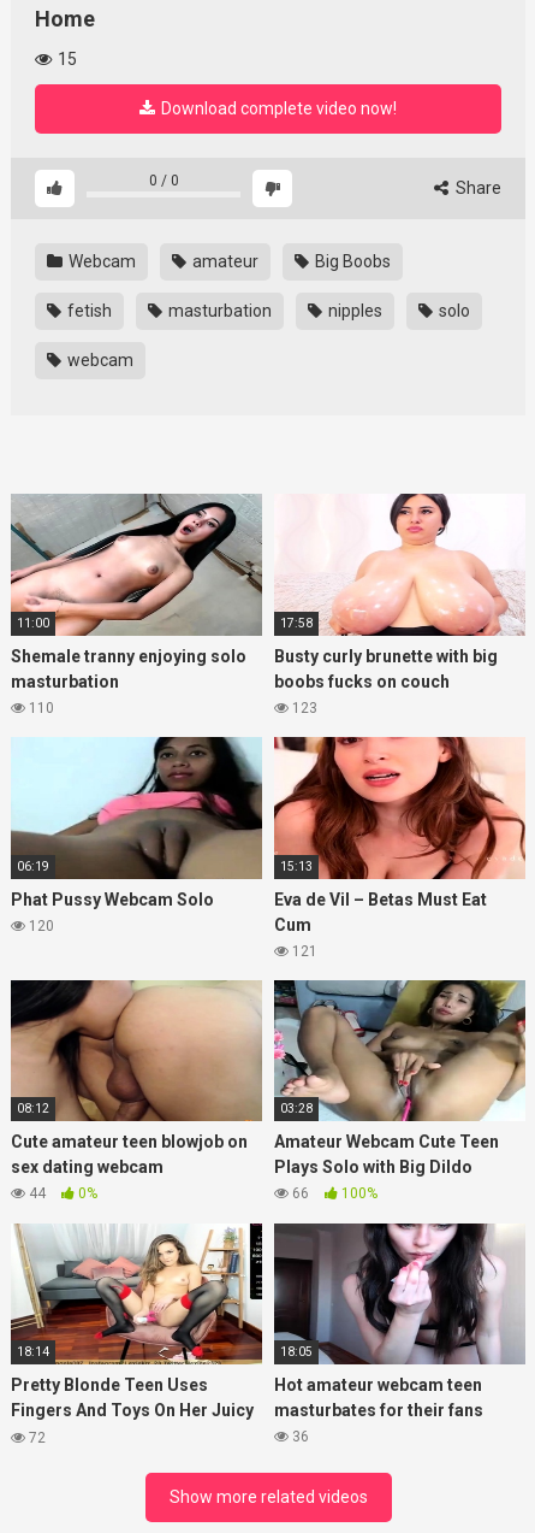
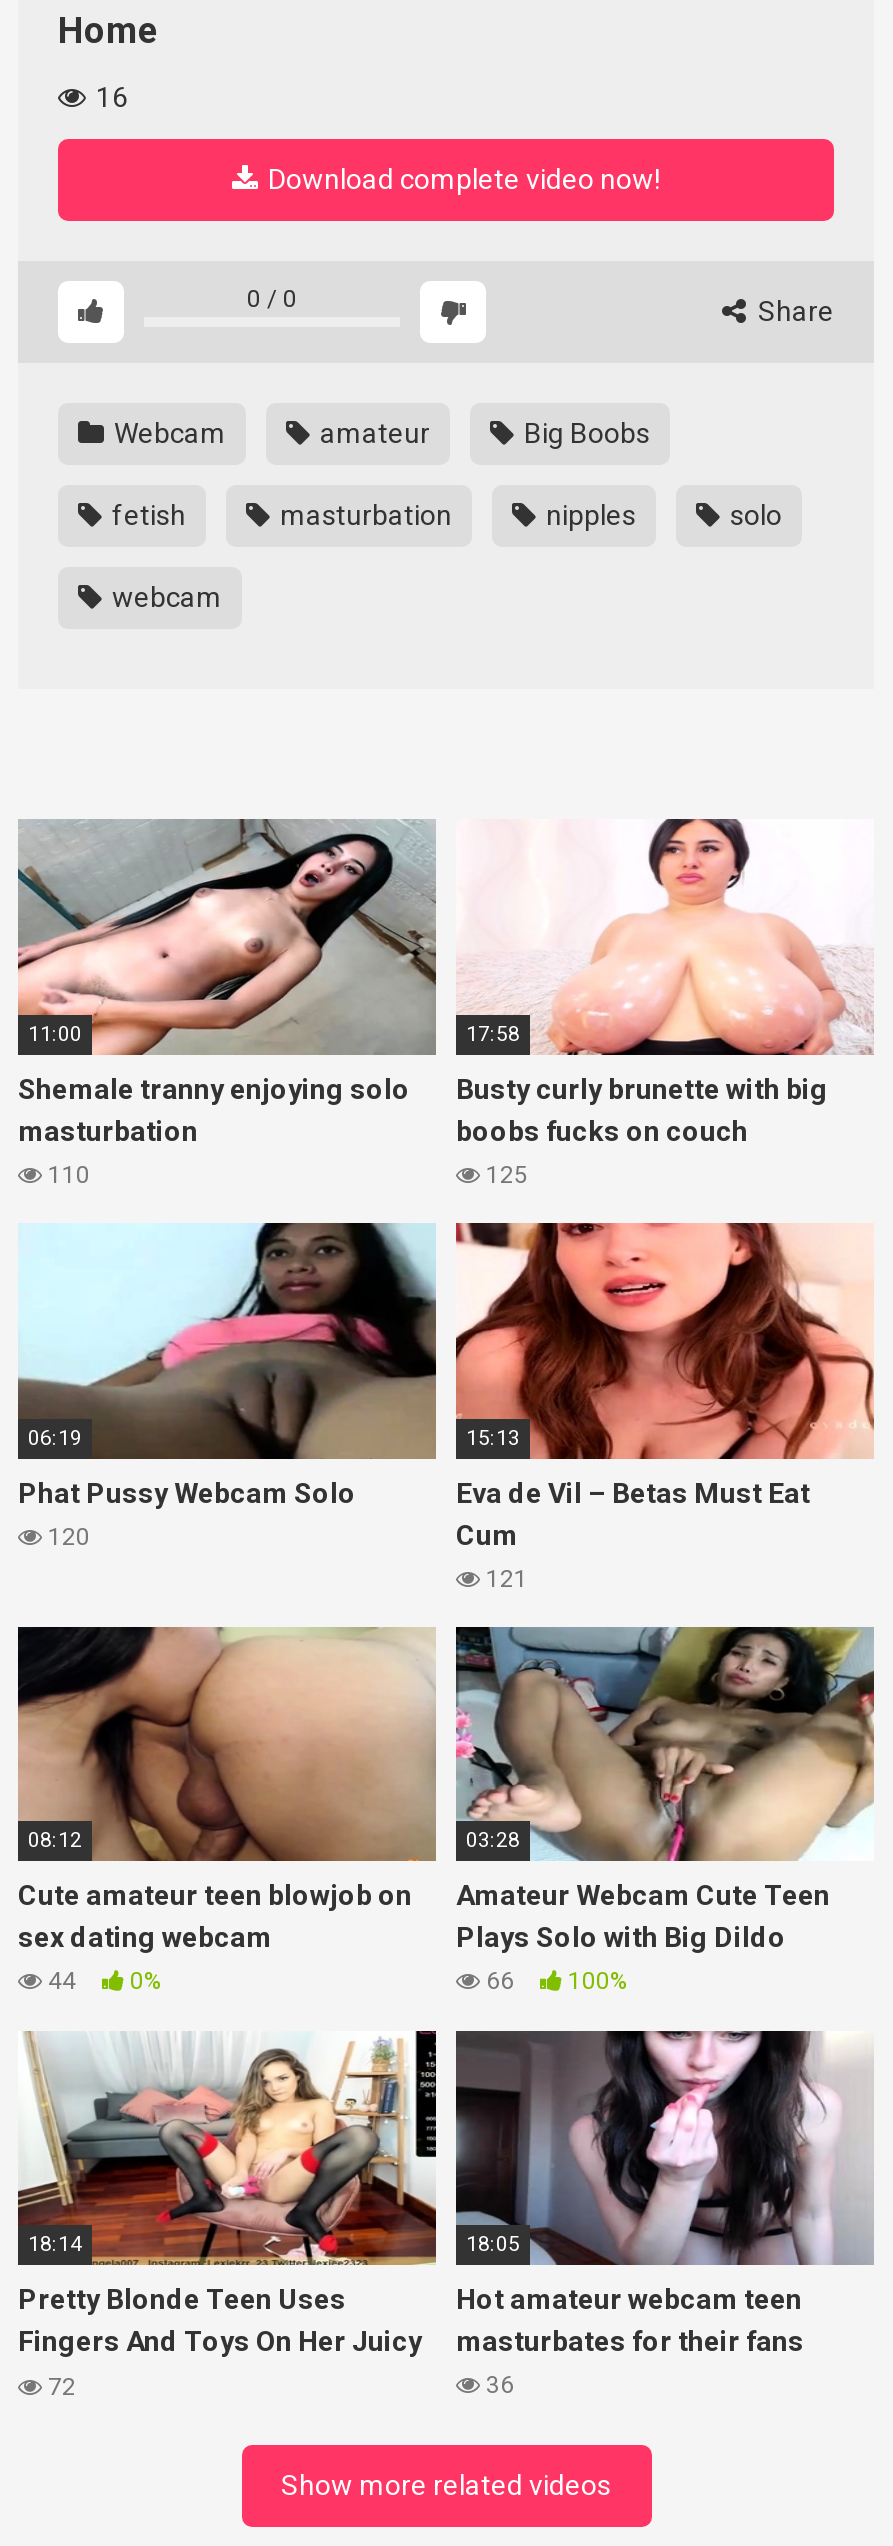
- 15
+ 16

- 123
+ 125
